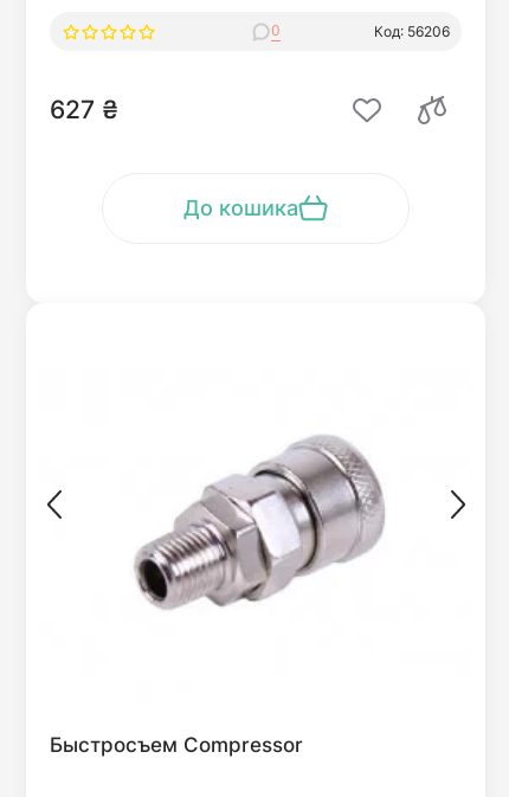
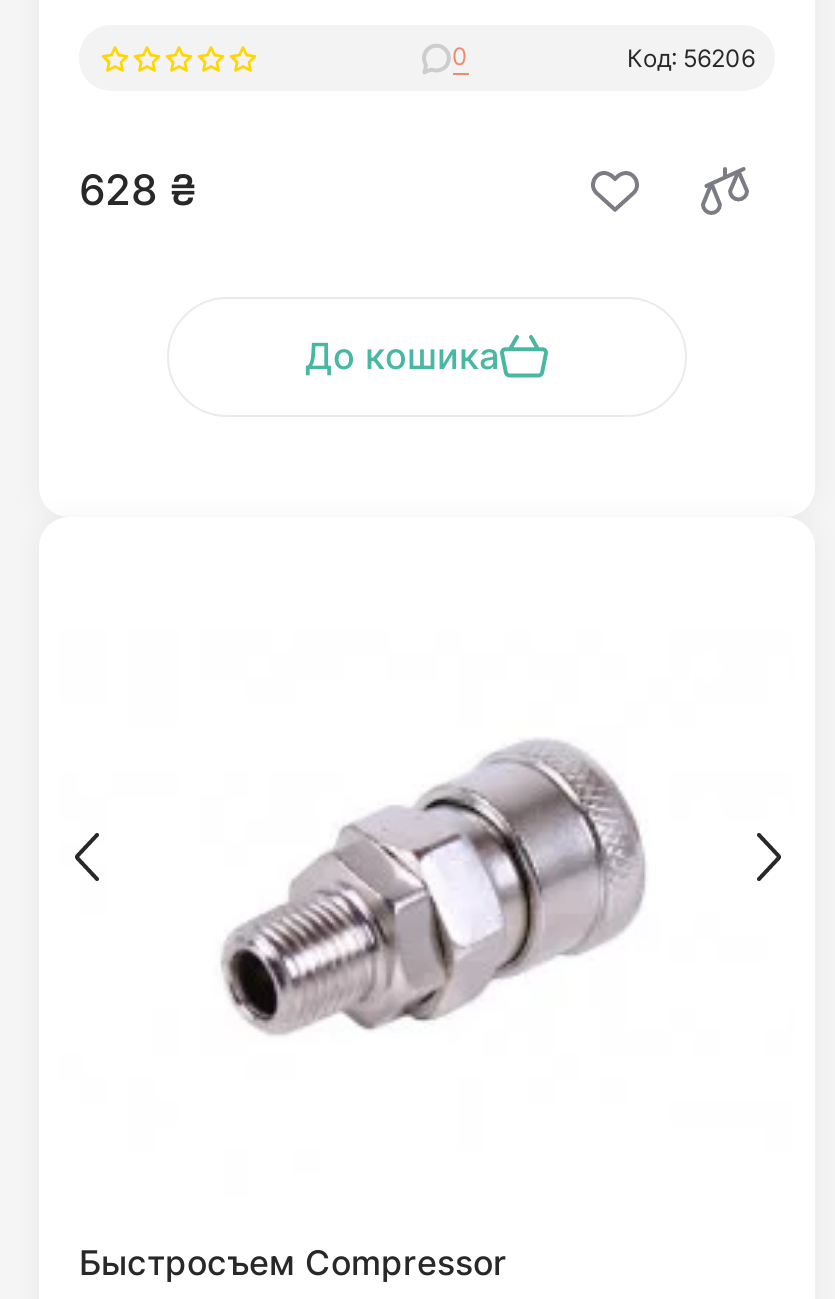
- 627 ₴
+ 628 ₴
